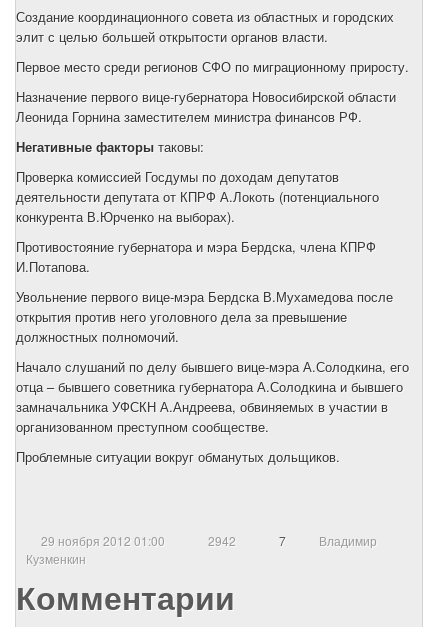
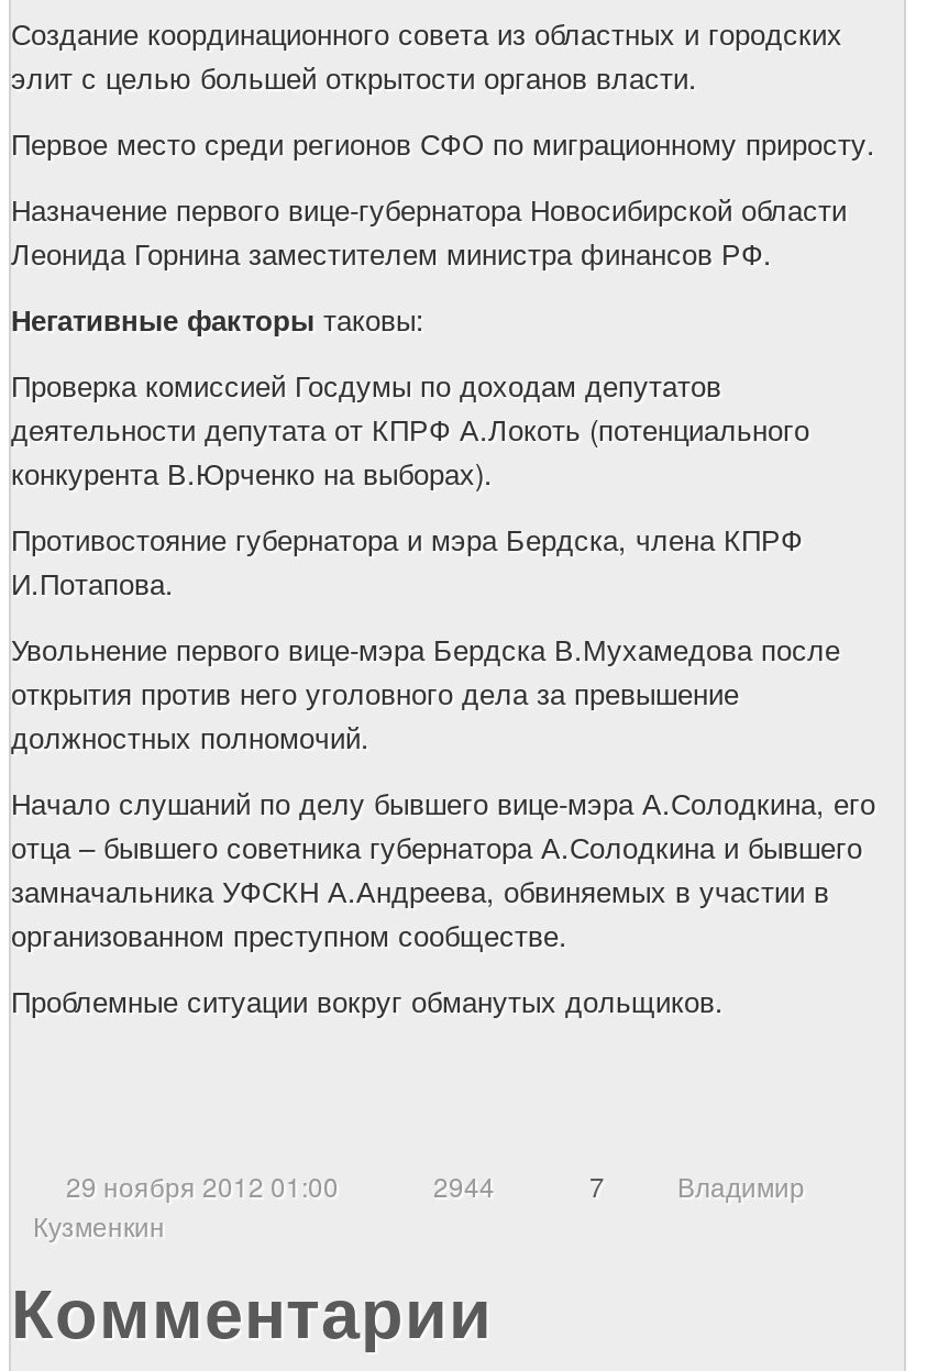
- 2942
+ 2944
